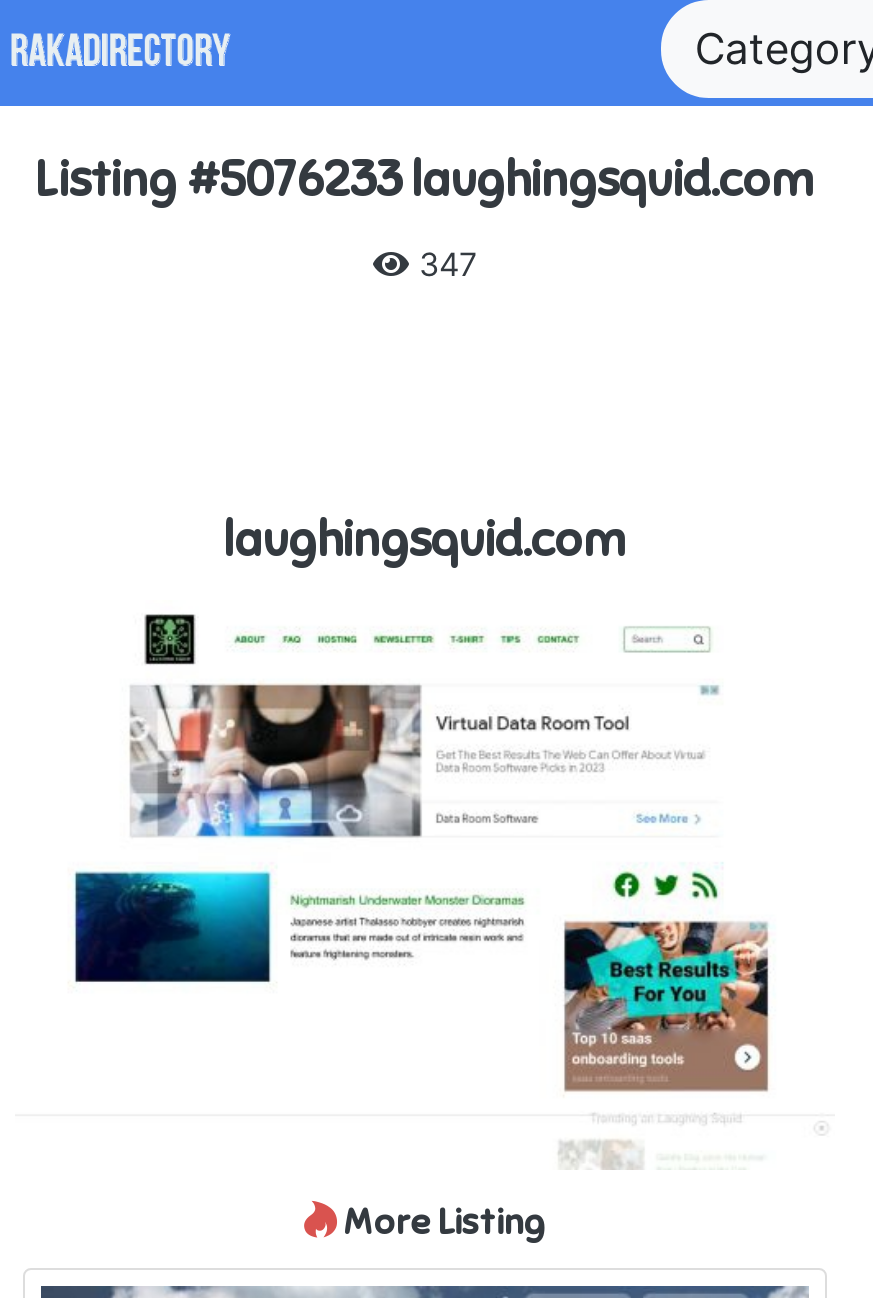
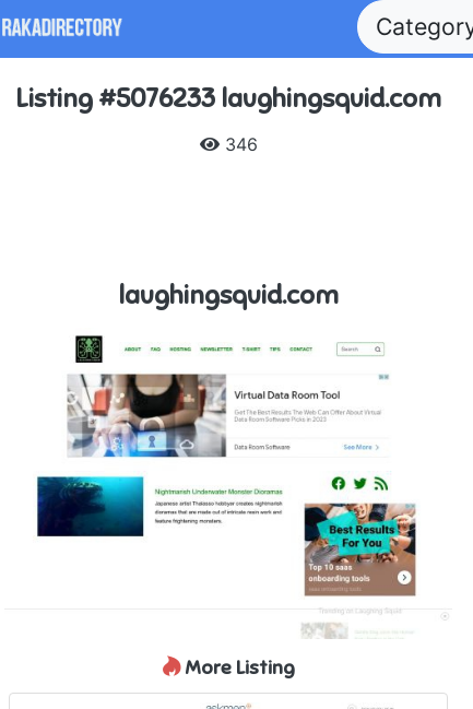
- 347
+ 346
